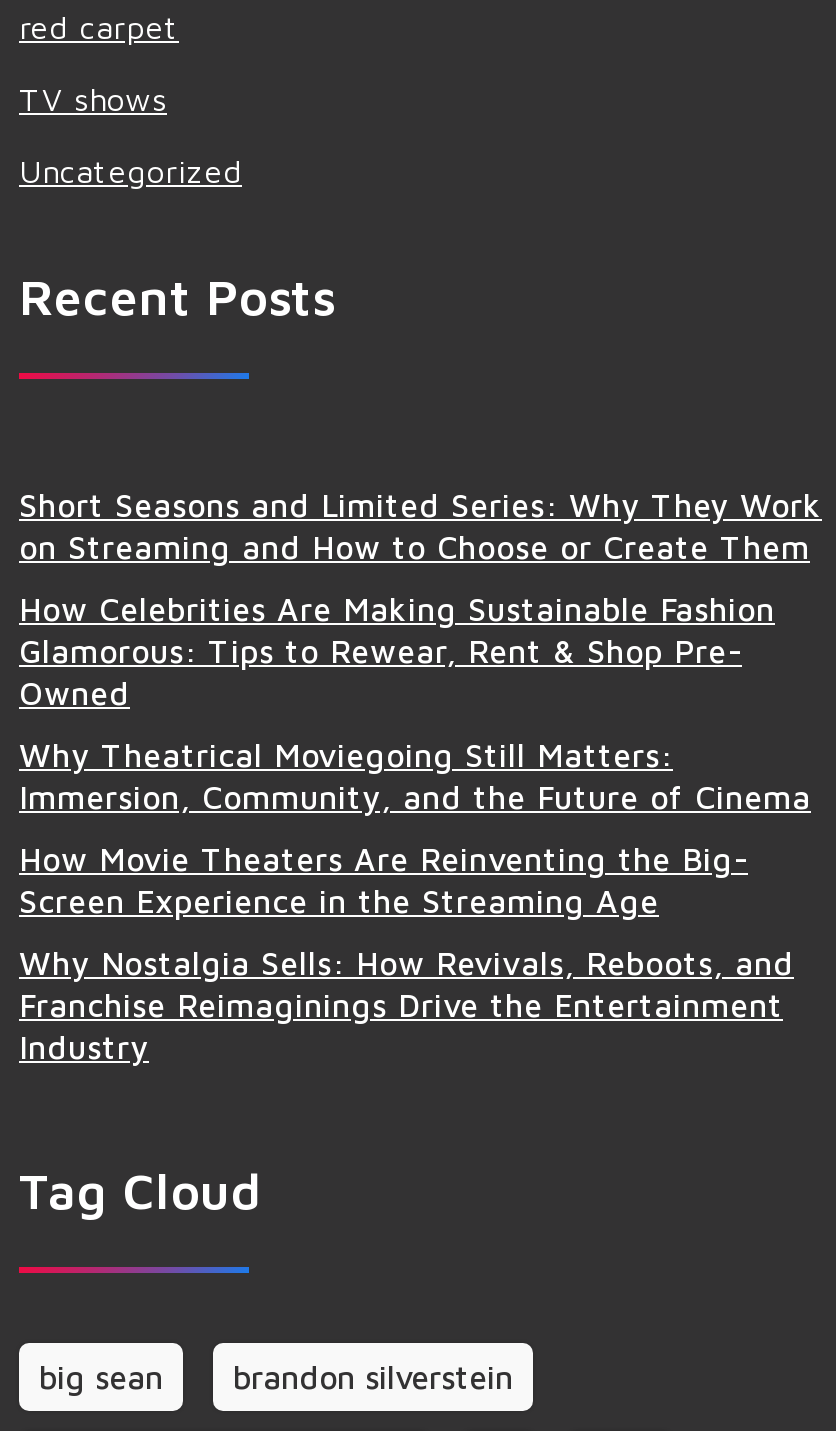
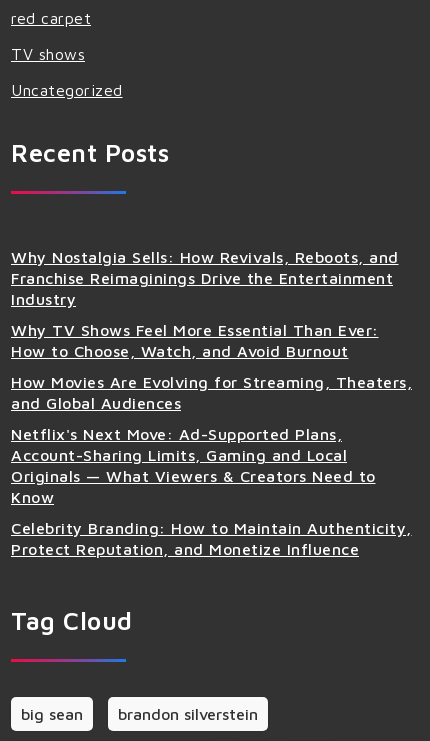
- Short Seasons and Limited Series: Why They Work
- on Streaming and How to Choose or Create Them
- How Celebrities Are Making Sustainable Fashion
- Glamorous: Tips to Rewear, Rent & Shop Pre-
- Owned
- Why Theatrical Moviegoing Still Matters:
- Immersion, Community, and the Future of Cinema
- How Movie Theaters Are Reinventing the Big-
- Screen Experience in the Streaming Age

moved up: Why Nostalgia Sells: How Revivals, Reboots, and | Franchise Reimaginings Drive the Entertainment | Industry

+ Why TV Shows Feel More Essential Than Ever:
+ How to Choose, Watch, and Avoid Burnout
+ How Movies Are Evolving for Streaming, Theaters,
+ and Global Audiences
+ Netflix's Next Move: Ad-Supported Plans,
+ Account-Sharing Limits, Gaming and Local
+ Originals — What Viewers & Creators Need to
+ Know
+ Celebrity Branding: How to Maintain Authenticity,
+ Protect Reputation, and Monetize Influence
